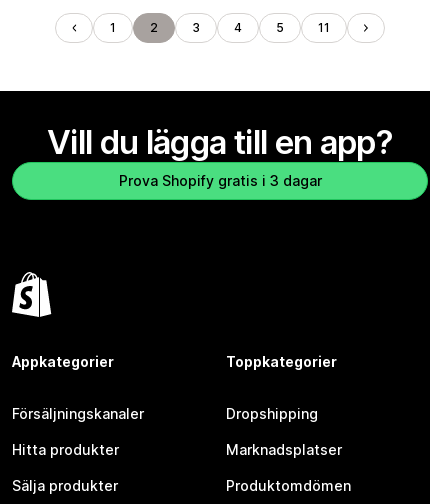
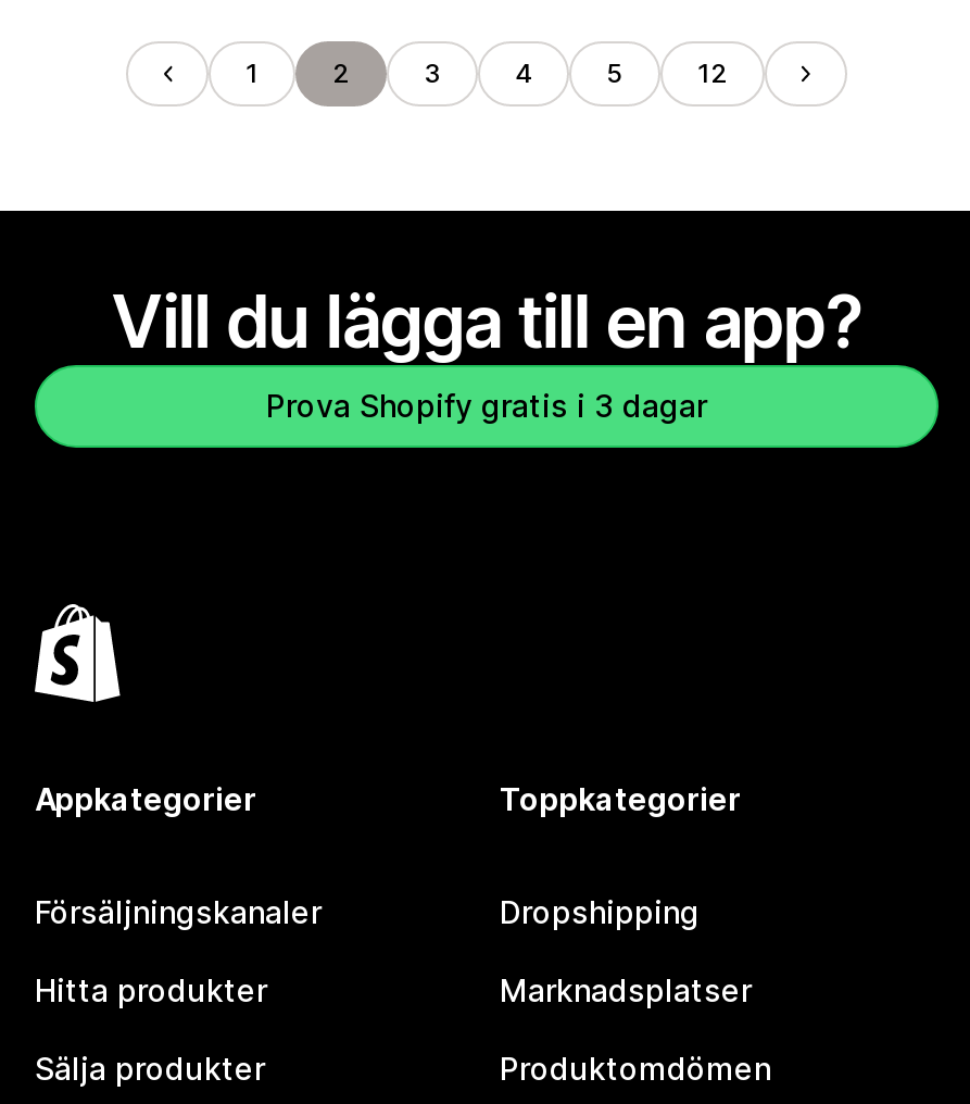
- 11
+ 12
